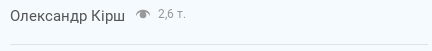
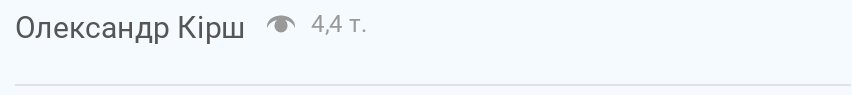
- 2,6 т.
+ 4,4 т.
